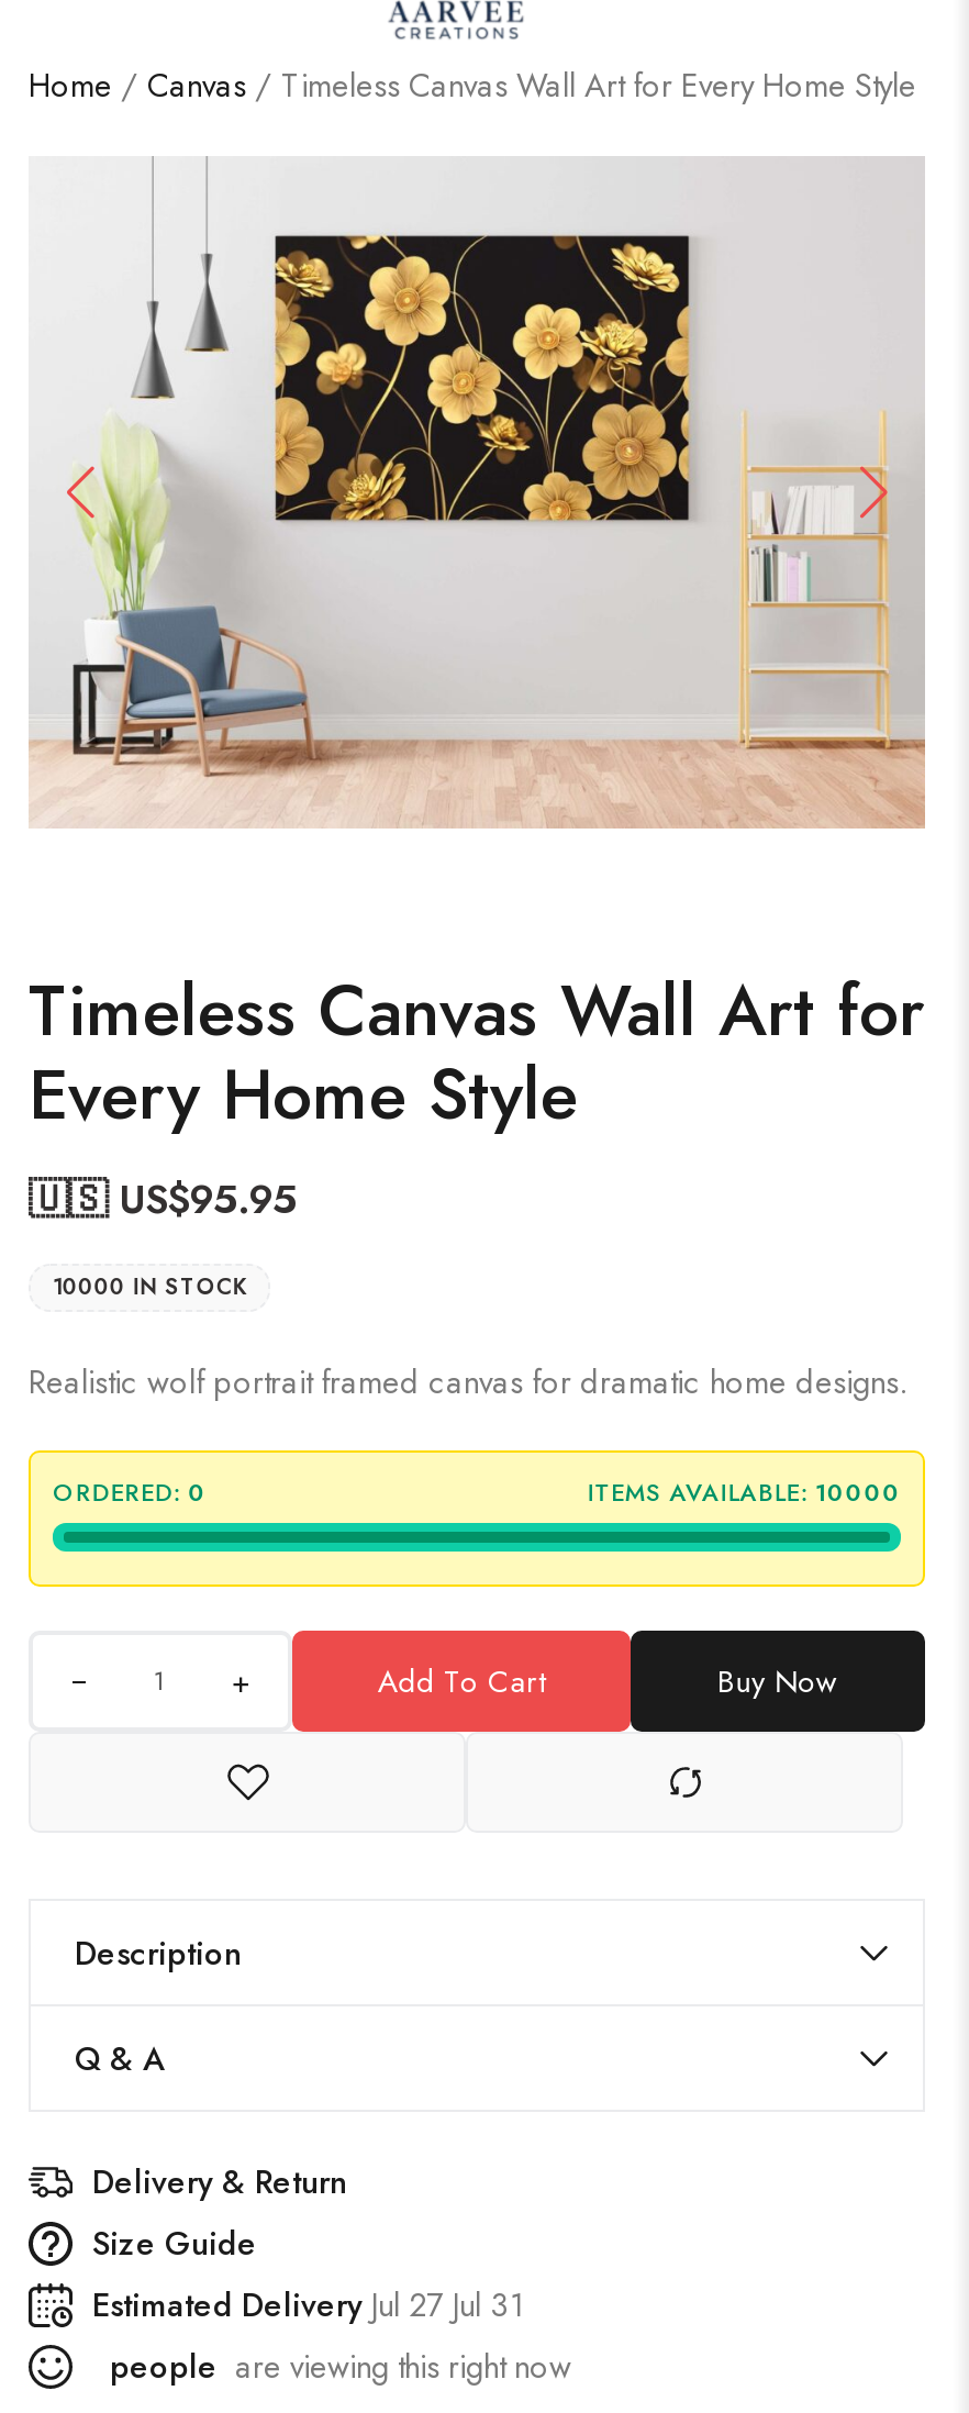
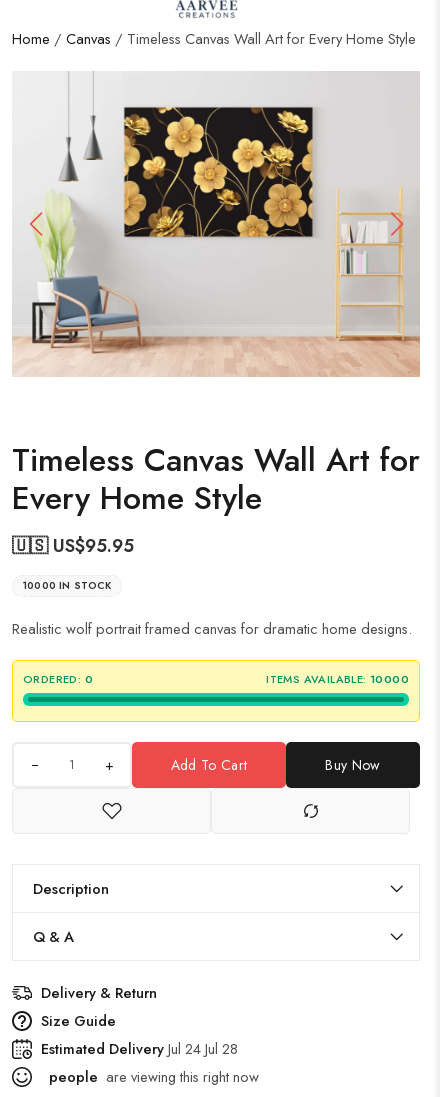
- Estimated Delivery Jul 27 Jul 31
+ Estimated Delivery Jul 24 Jul 28
